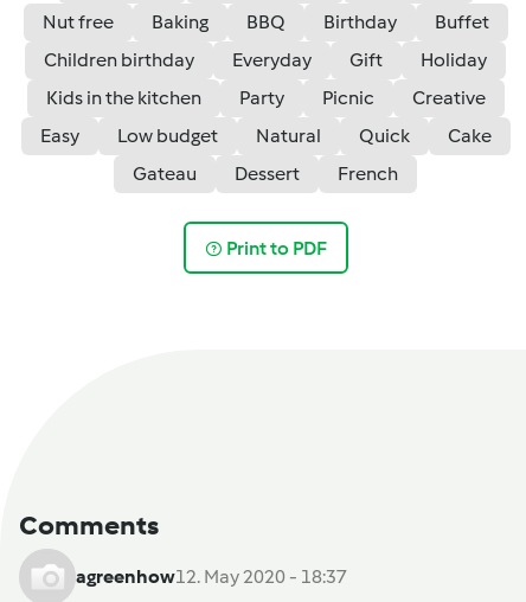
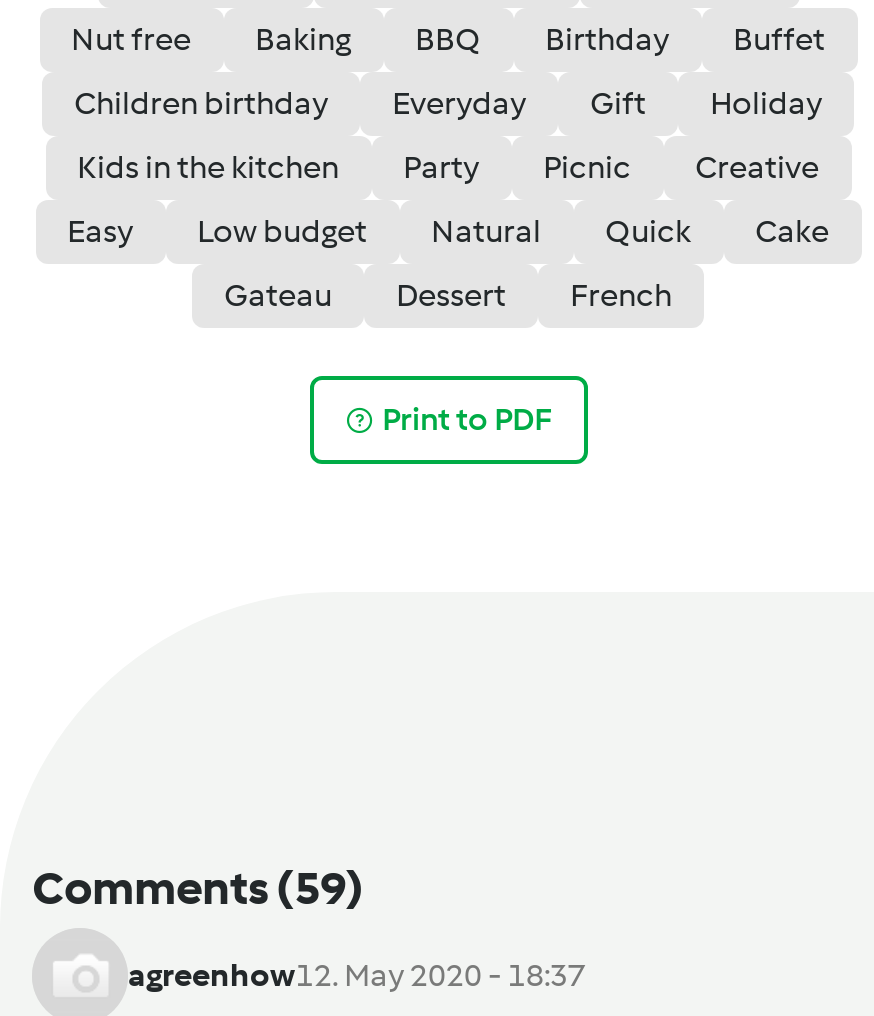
- Comments
+ Comments (59)
